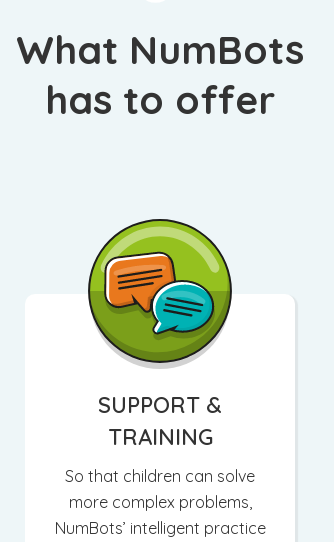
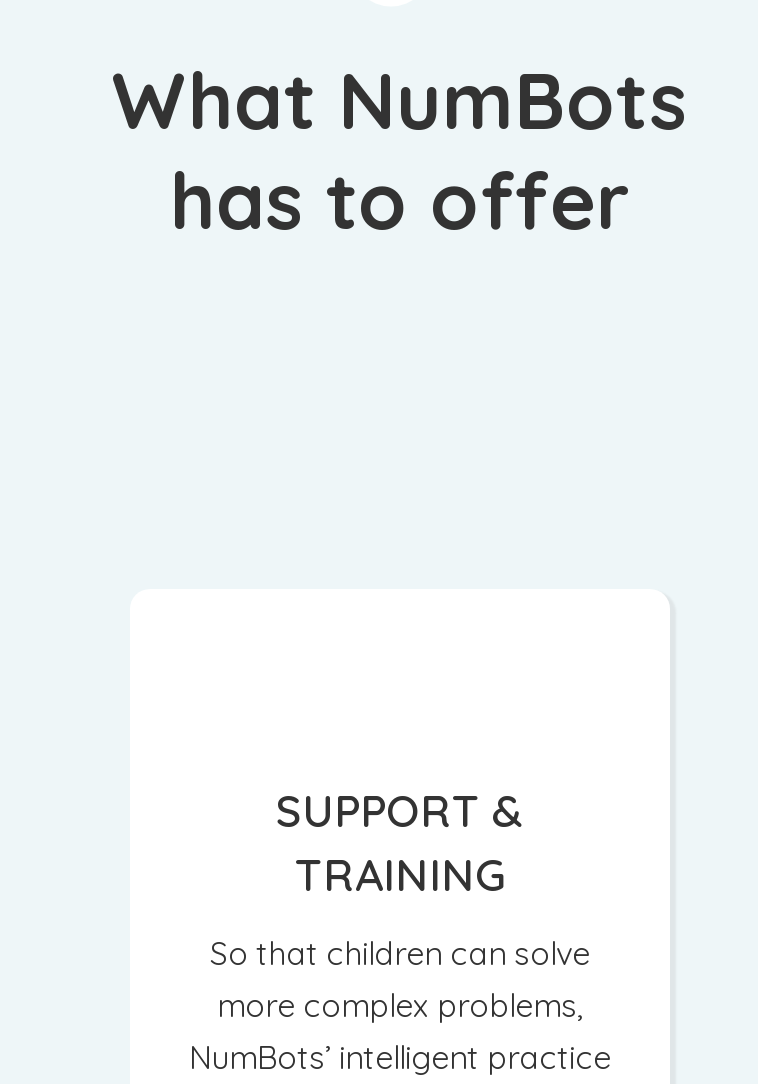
- [image]
